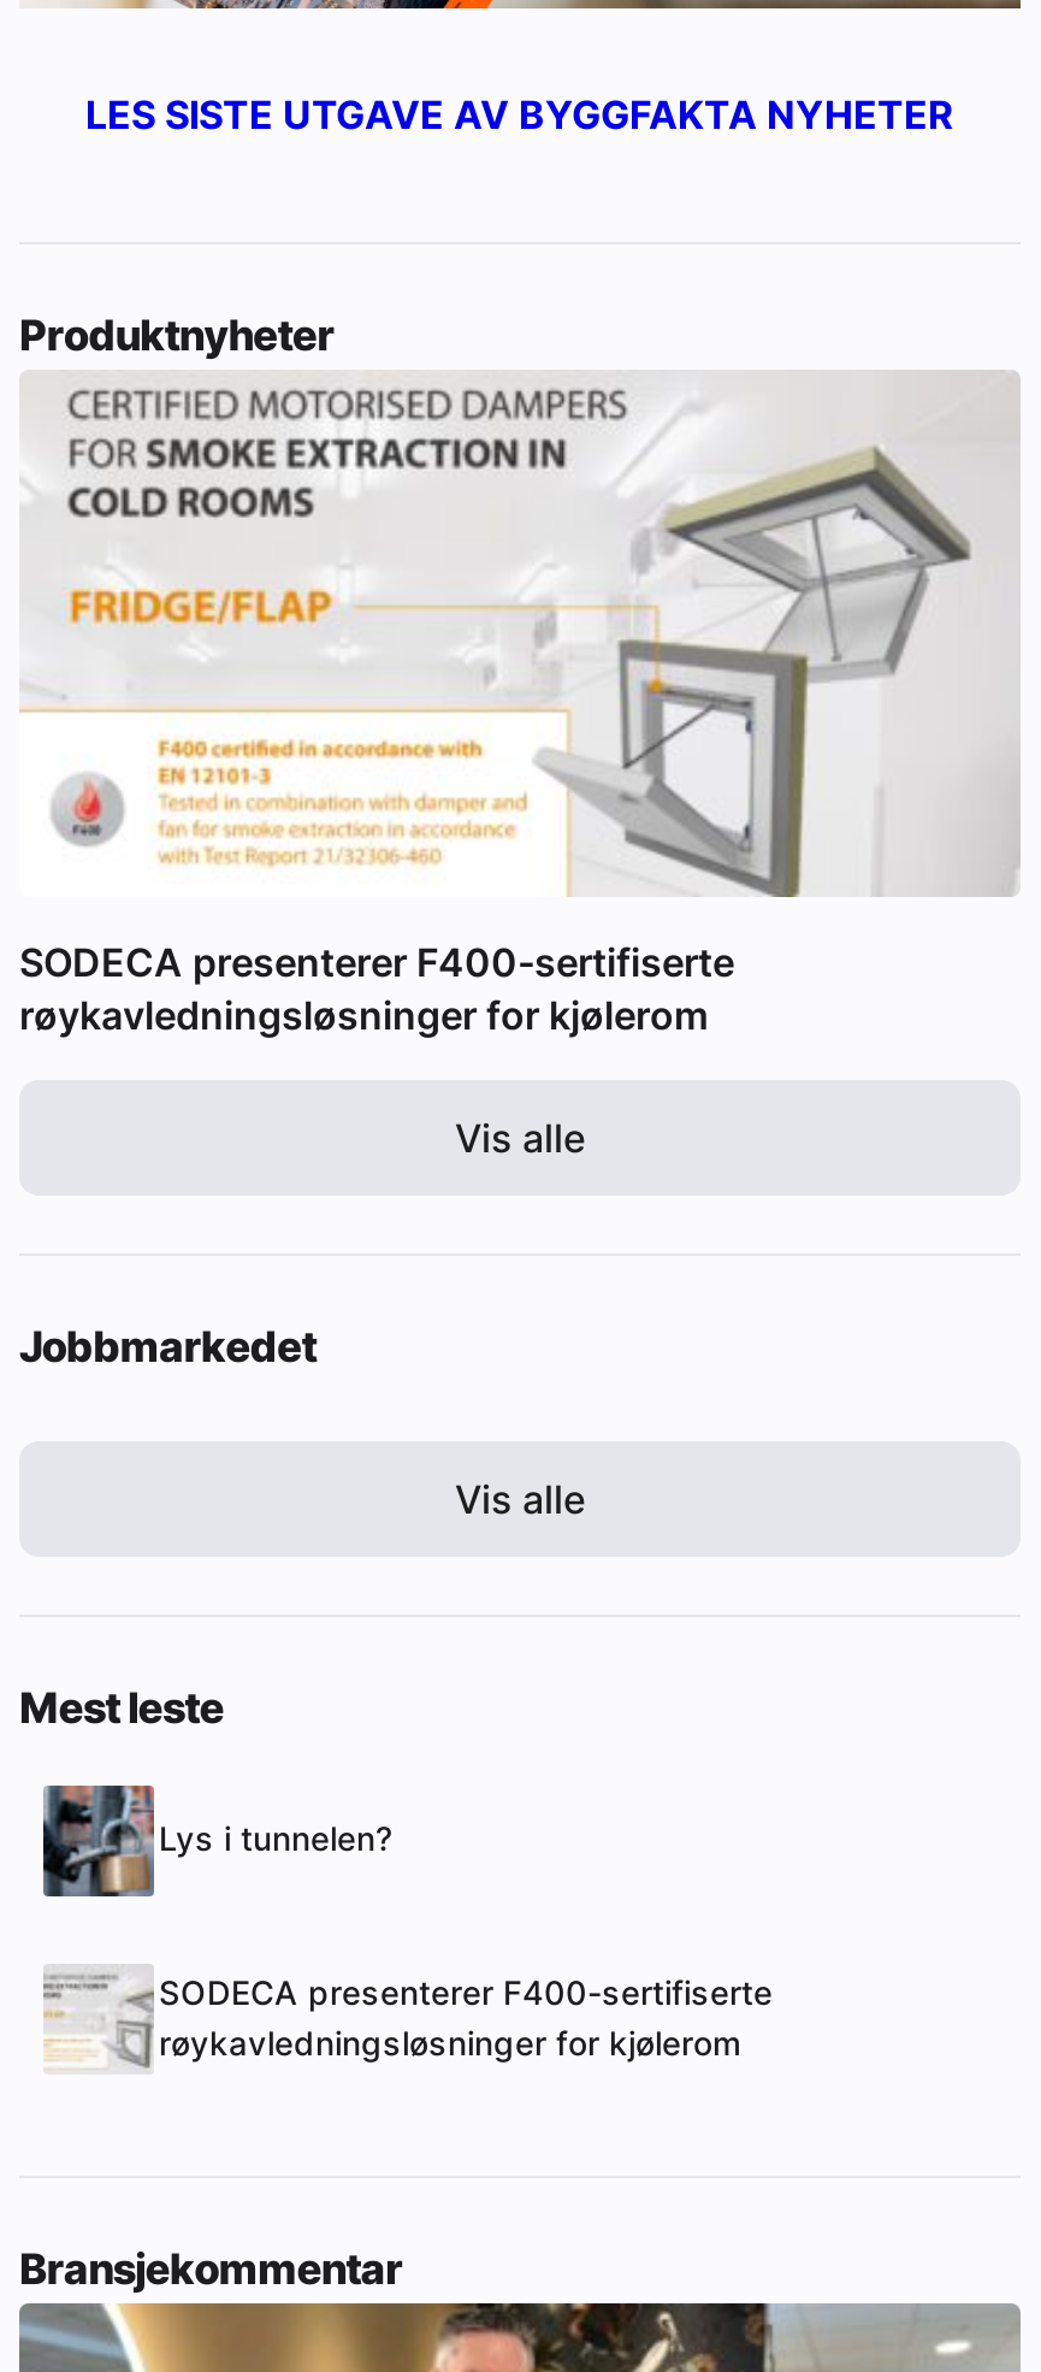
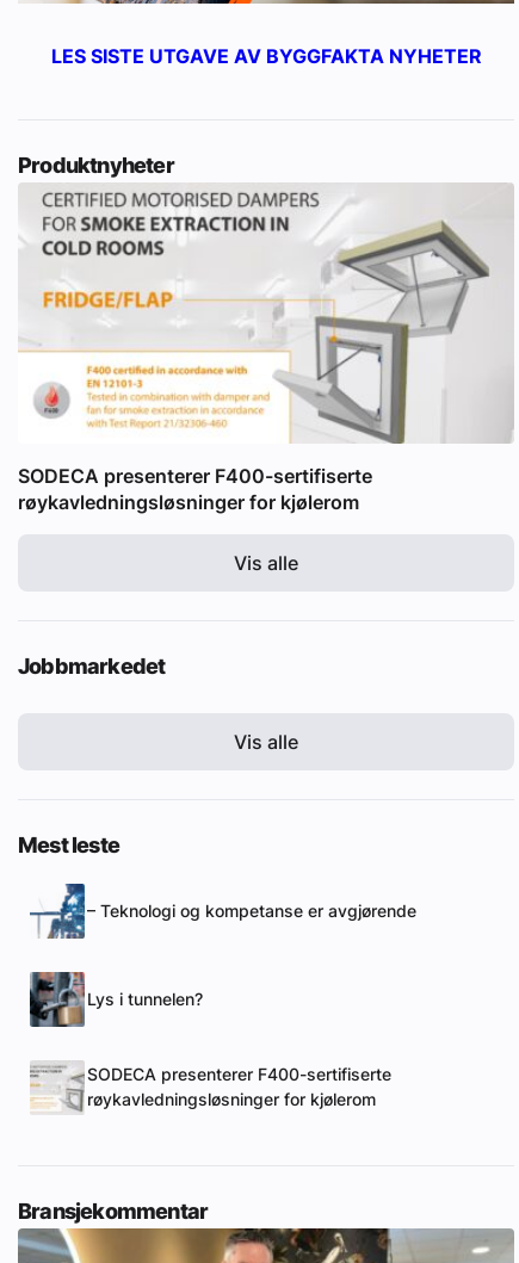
+ [image]
+ – Teknologi og kompetanse er avgjørende
